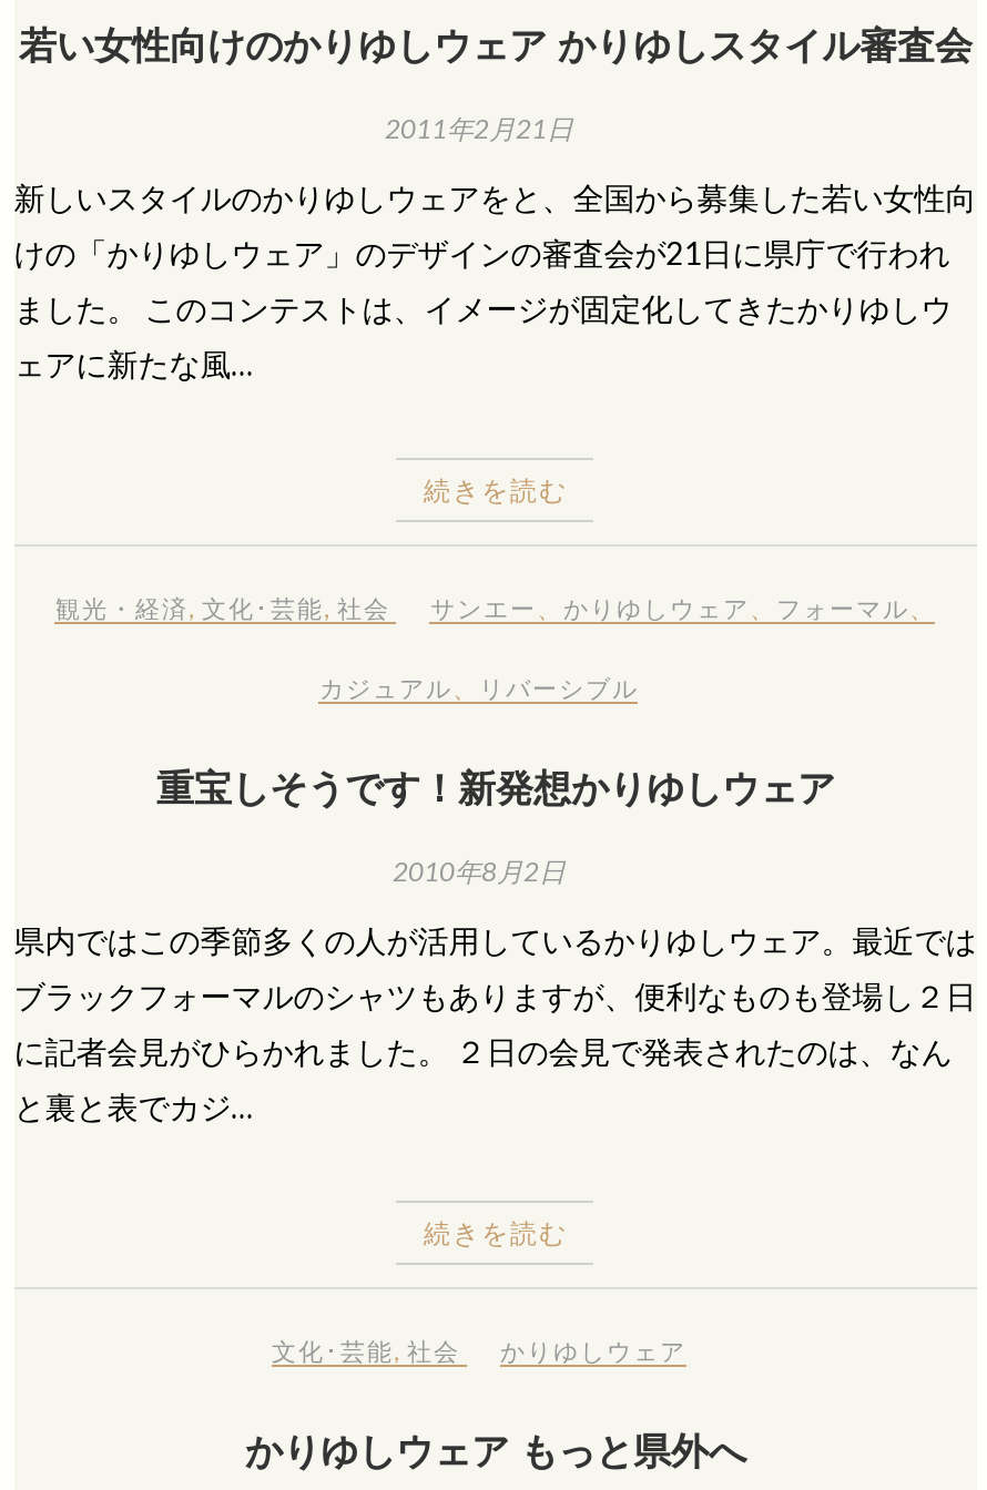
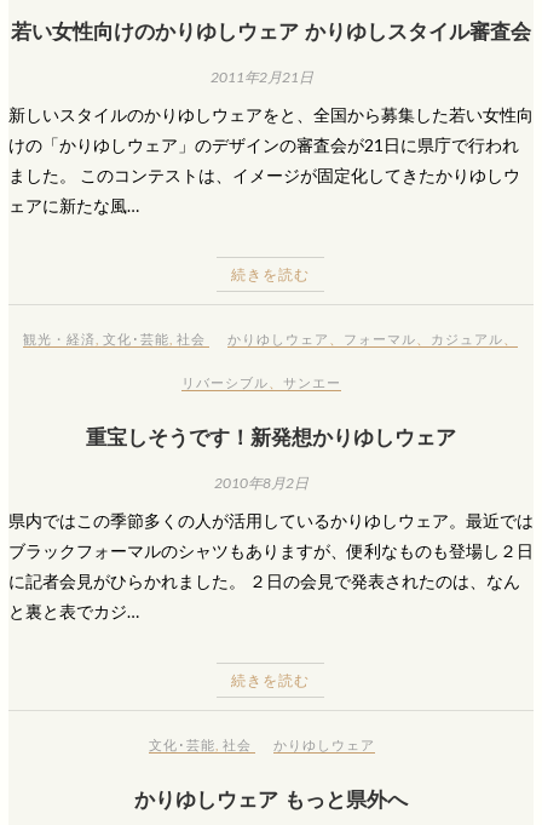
- サンエー、かりゆしウェア、フォーマル、
+ かりゆしウェア、フォーマル、カジュアル、

- カジュアル、リバーシブル
+ リバーシブル、サンエー
